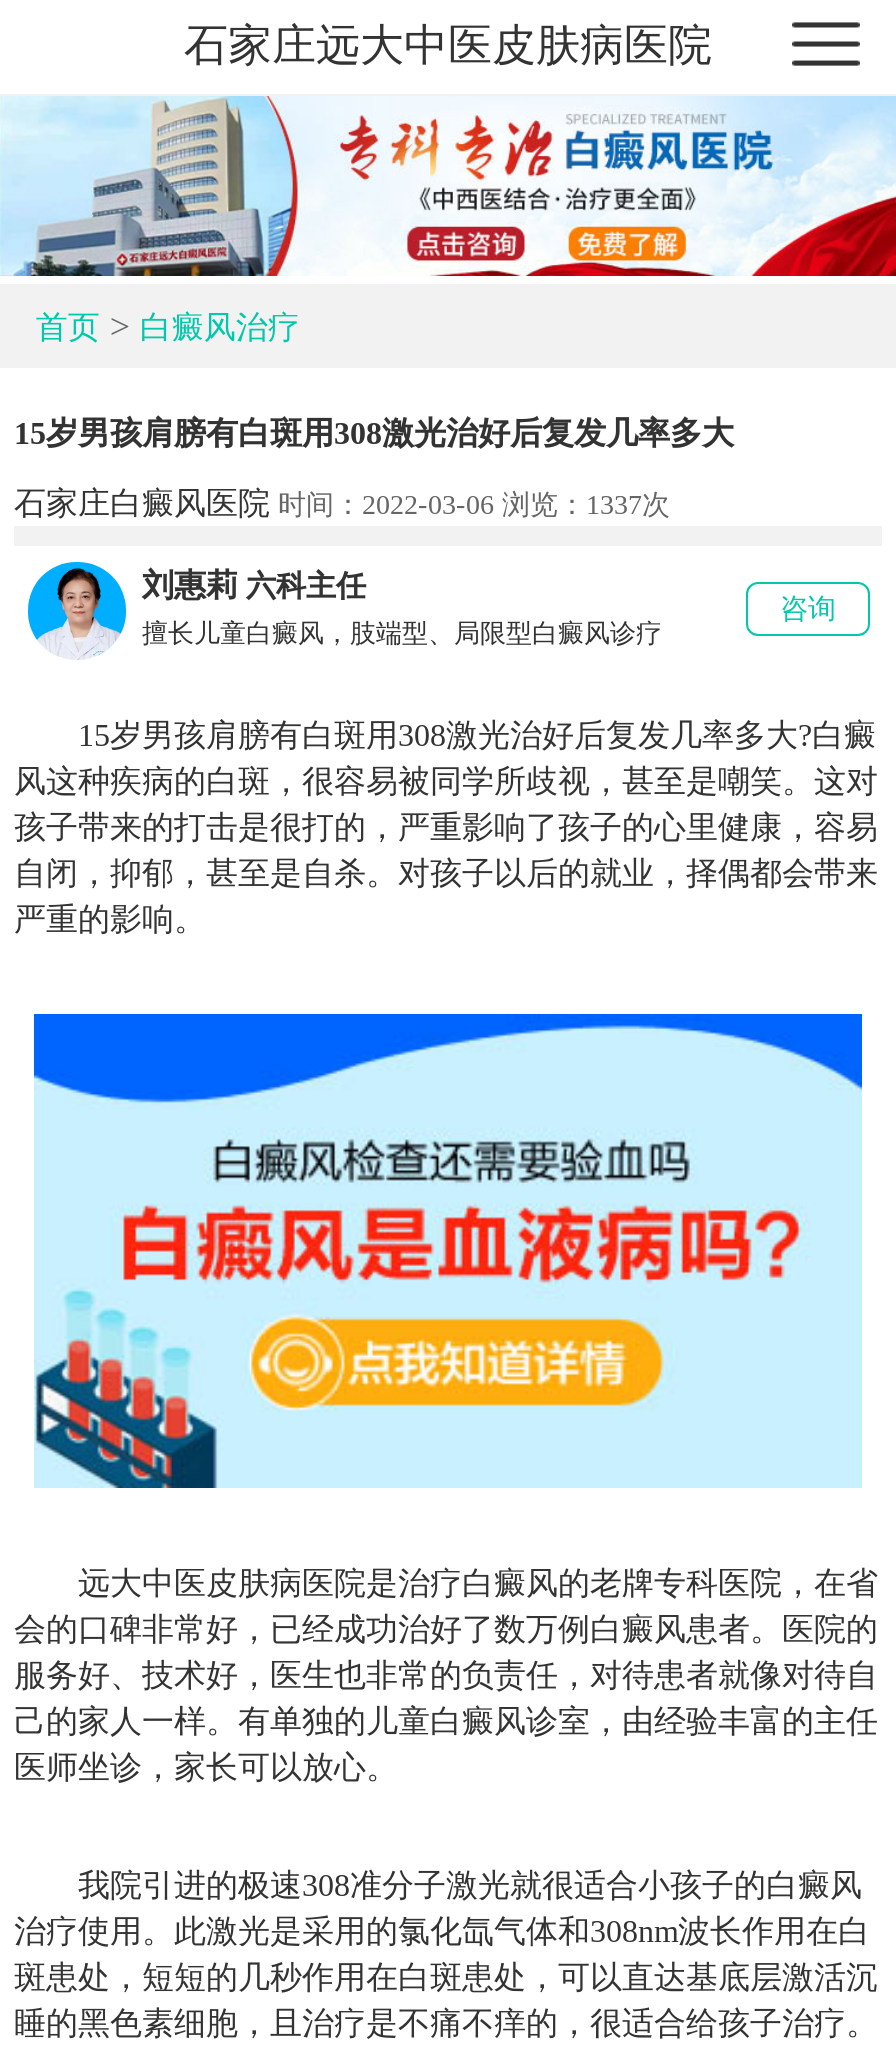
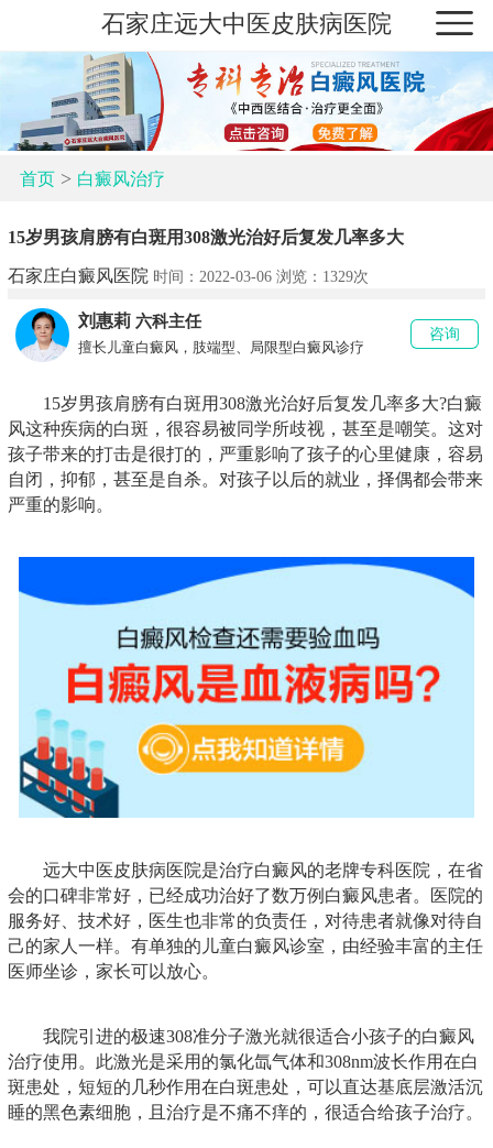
- 石家庄白癜风医院时间：2022-03-06 浏览：1337次
+ 石家庄白癜风医院时间：2022-03-06 浏览：1329次
